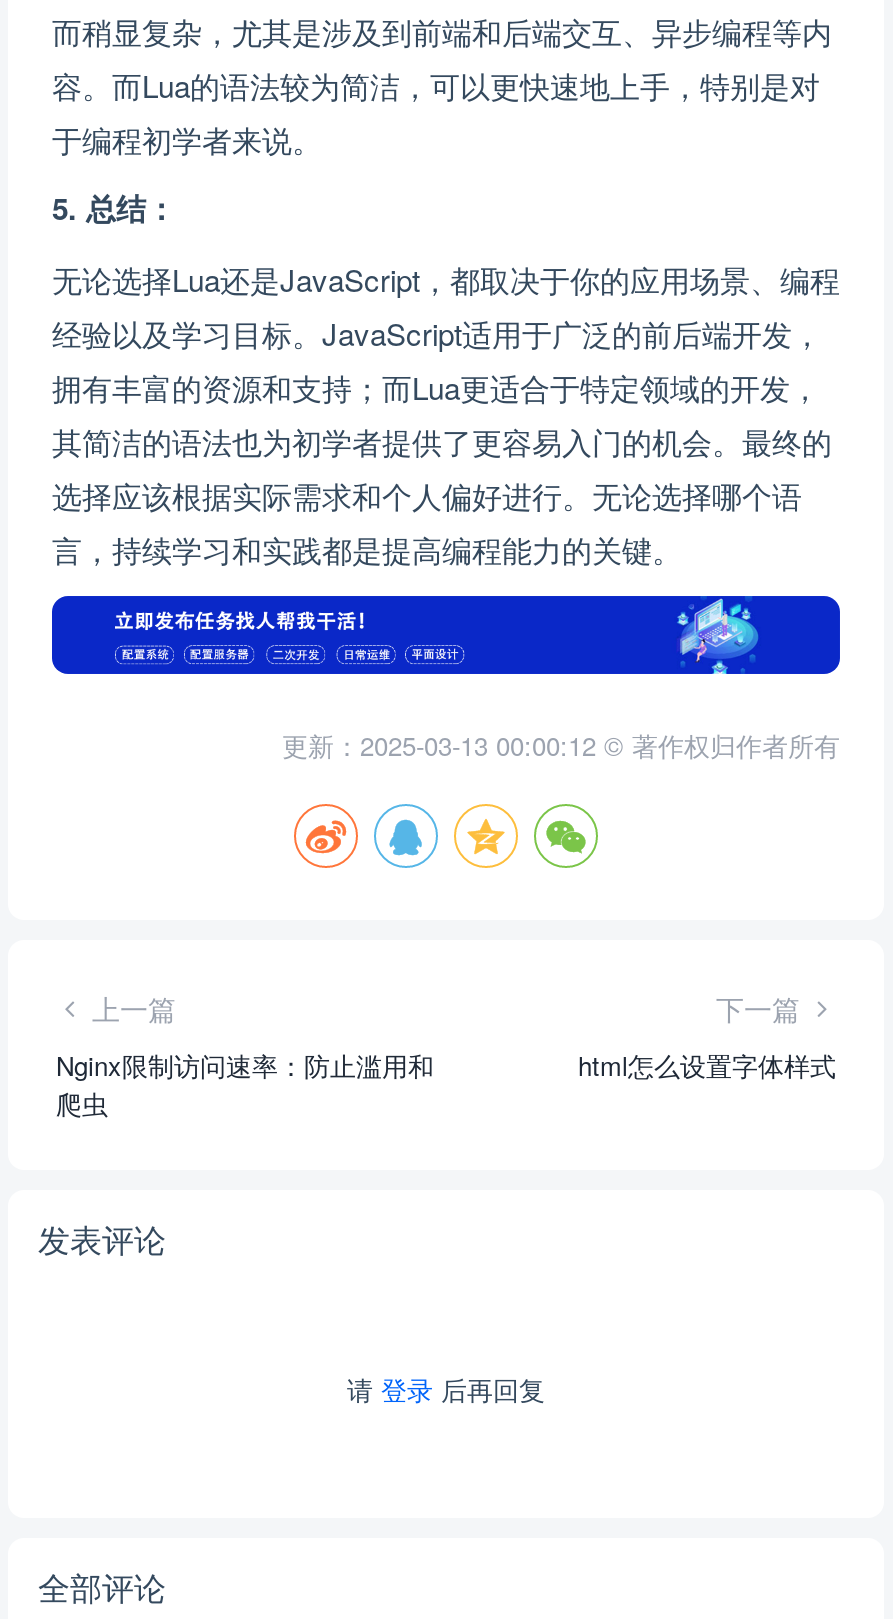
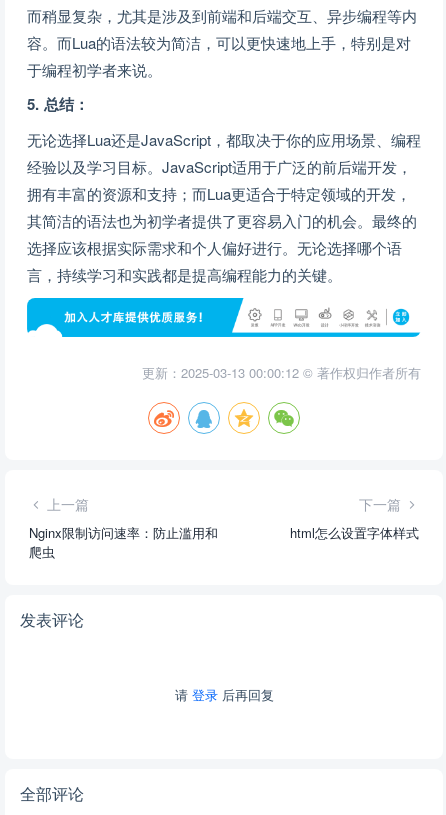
- [image]
+ [image]
